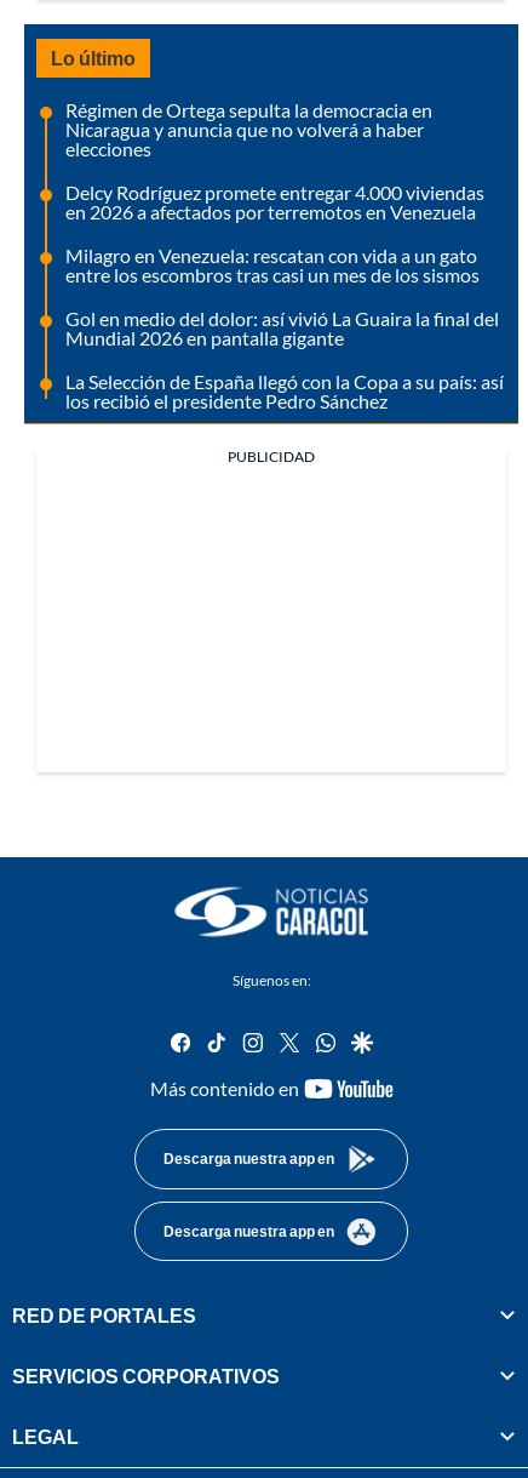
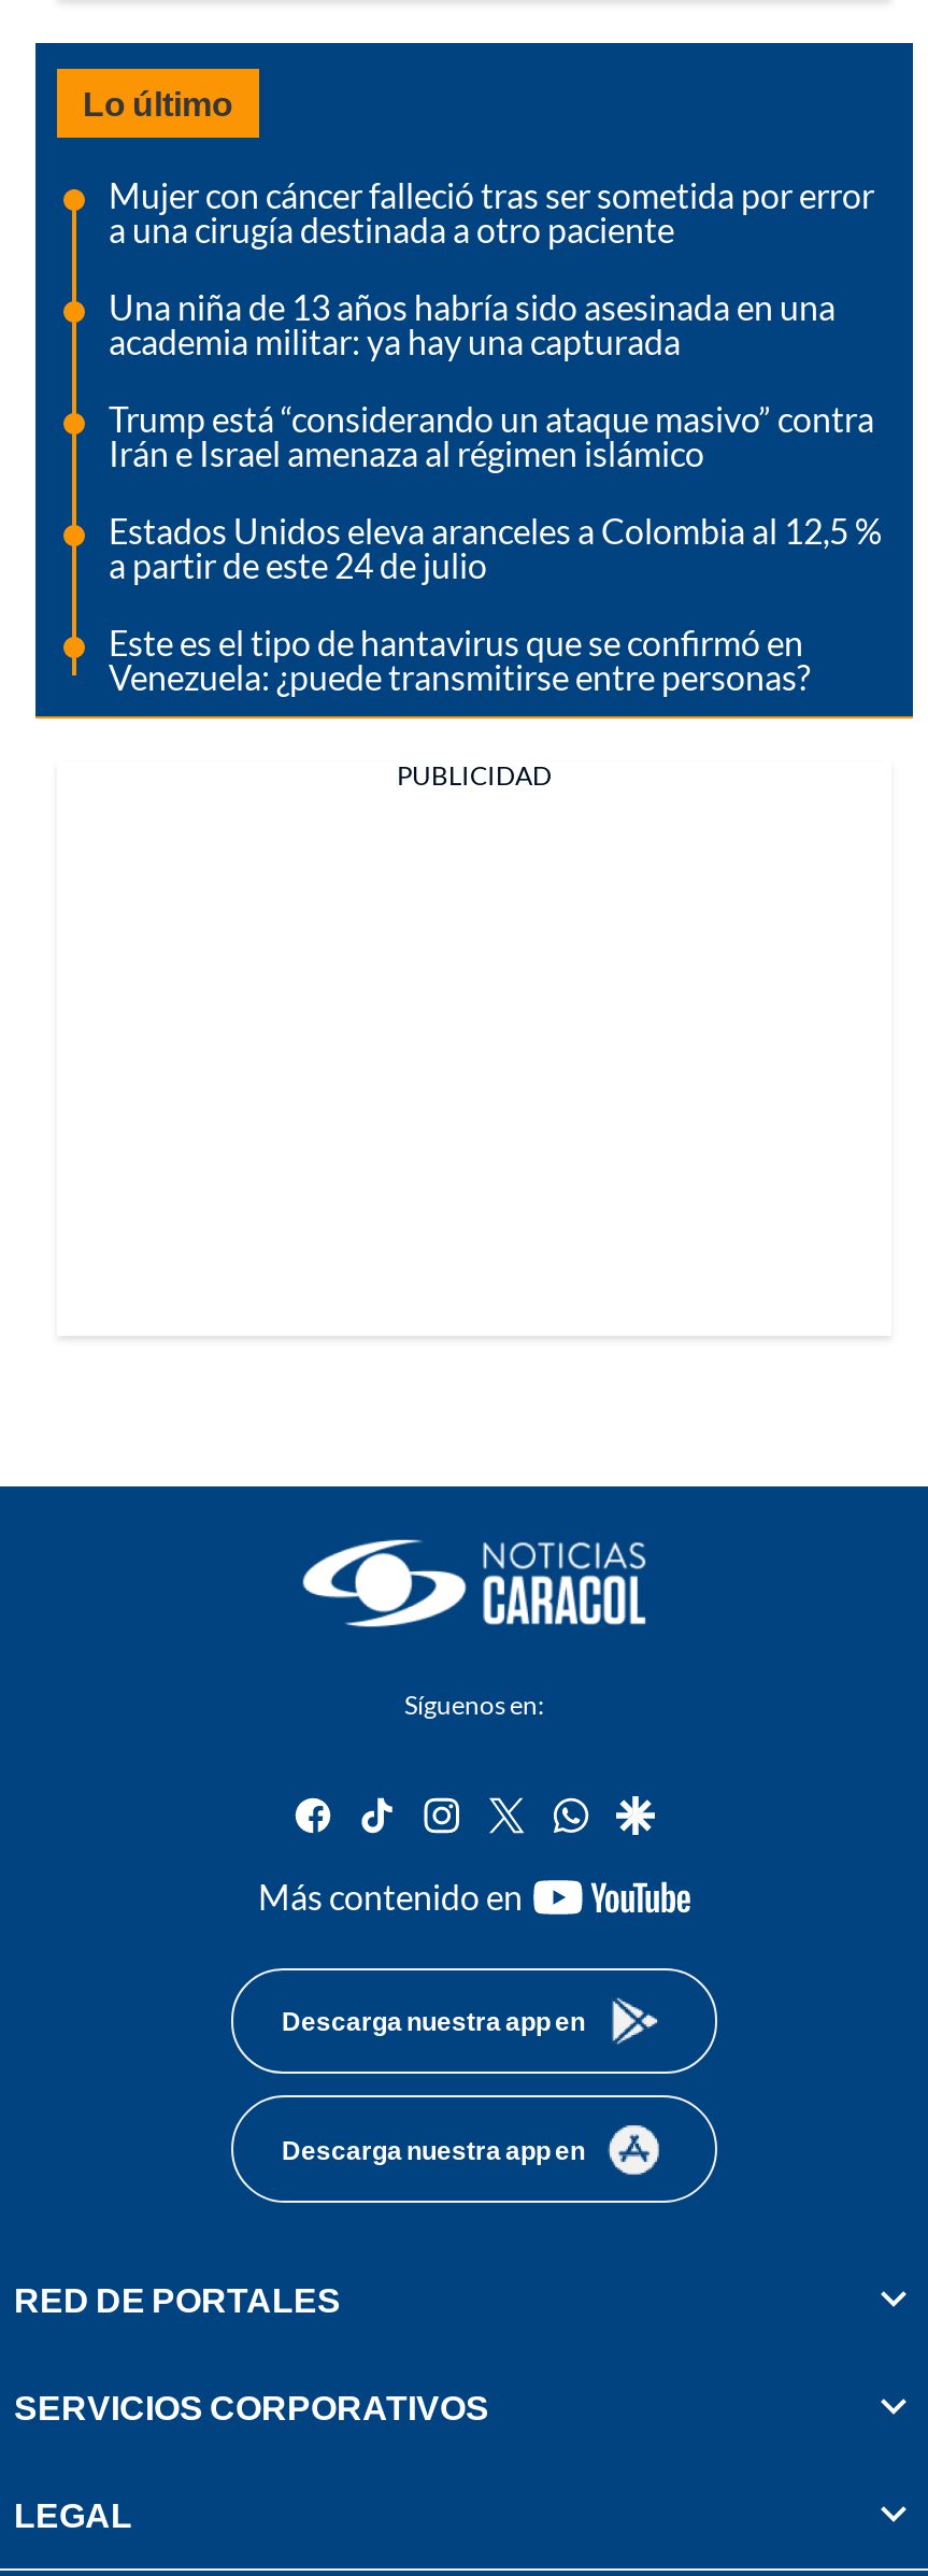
- Régimen de Ortega sepulta la democracia en
- Nicaragua y anuncia que no volverá a haber
- elecciones
+ Mujer con cáncer falleció tras ser sometida por error
+ a una cirugía destinada a otro paciente

- Delcy Rodríguez promete entregar 4.000 viviendas
- en 2026 a afectados por terremotos en Venezuela
+ Una niña de 13 años habría sido asesinada en una
+ academia militar: ya hay una capturada

- Milagro en Venezuela: rescatan con vida a un gato
- entre los escombros tras casi un mes de los sismos
+ Trump está “considerando un ataque masivo” contra
+ Irán e Israel amenaza al régimen islámico

- Gol en medio del dolor: así vivió La Guaira la final del
- Mundial 2026 en pantalla gigante
+ Estados Unidos eleva aranceles a Colombia al 12,5 %
+ a partir de este 24 de julio

- La Selección de España llegó con la Copa a su país: así
- los recibió el presidente Pedro Sánchez
+ Este es el tipo de hantavirus que se confirmó en
+ Venezuela: ¿puede transmitirse entre personas?
